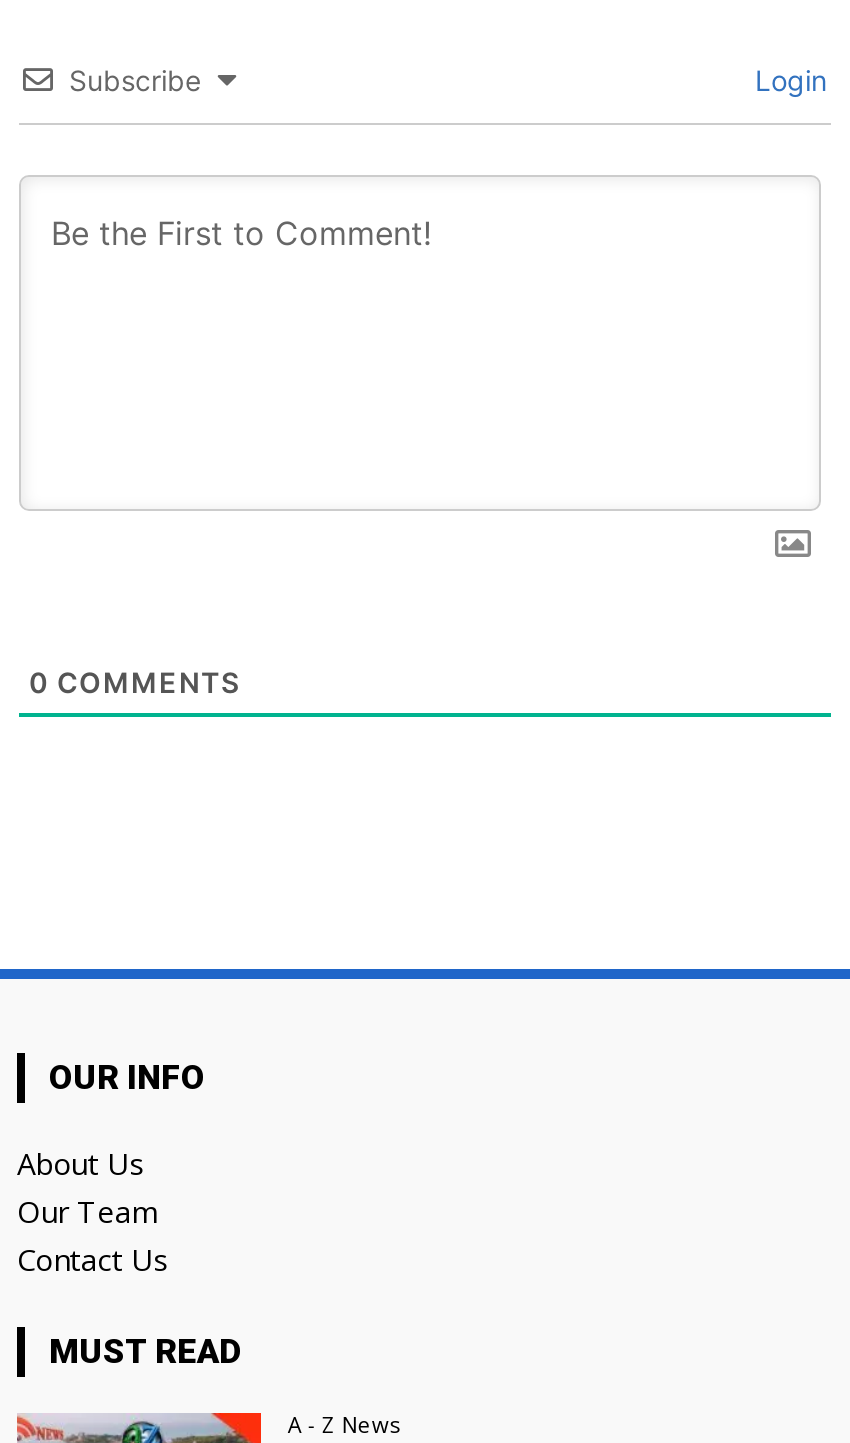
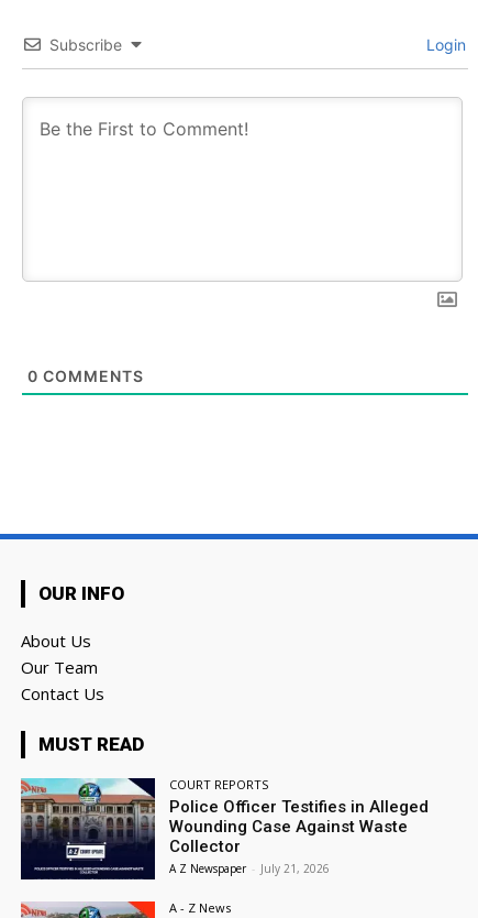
+ [image]
+ COURT REPORTS
+ Police Officer Testifies in Alleged
+ Wounding Case Against Waste
+ Collector
+ A Z Newspaper - July 21, 2026
